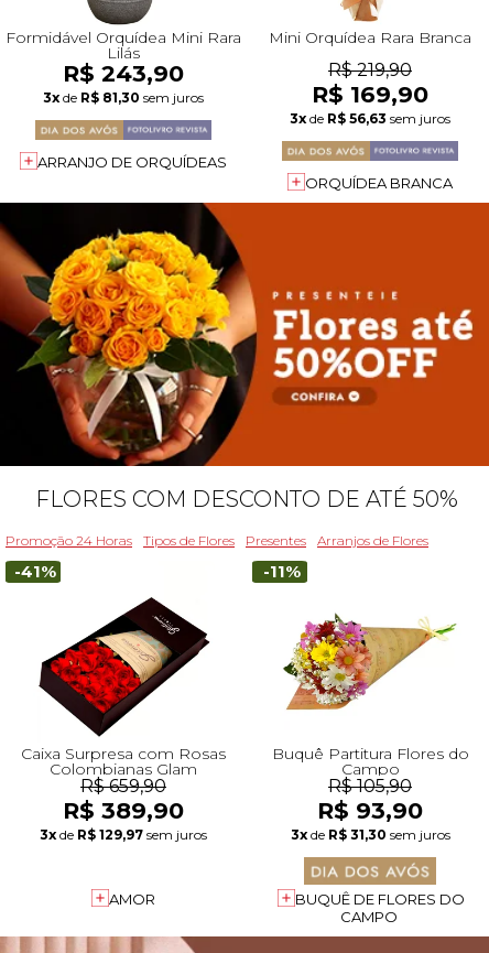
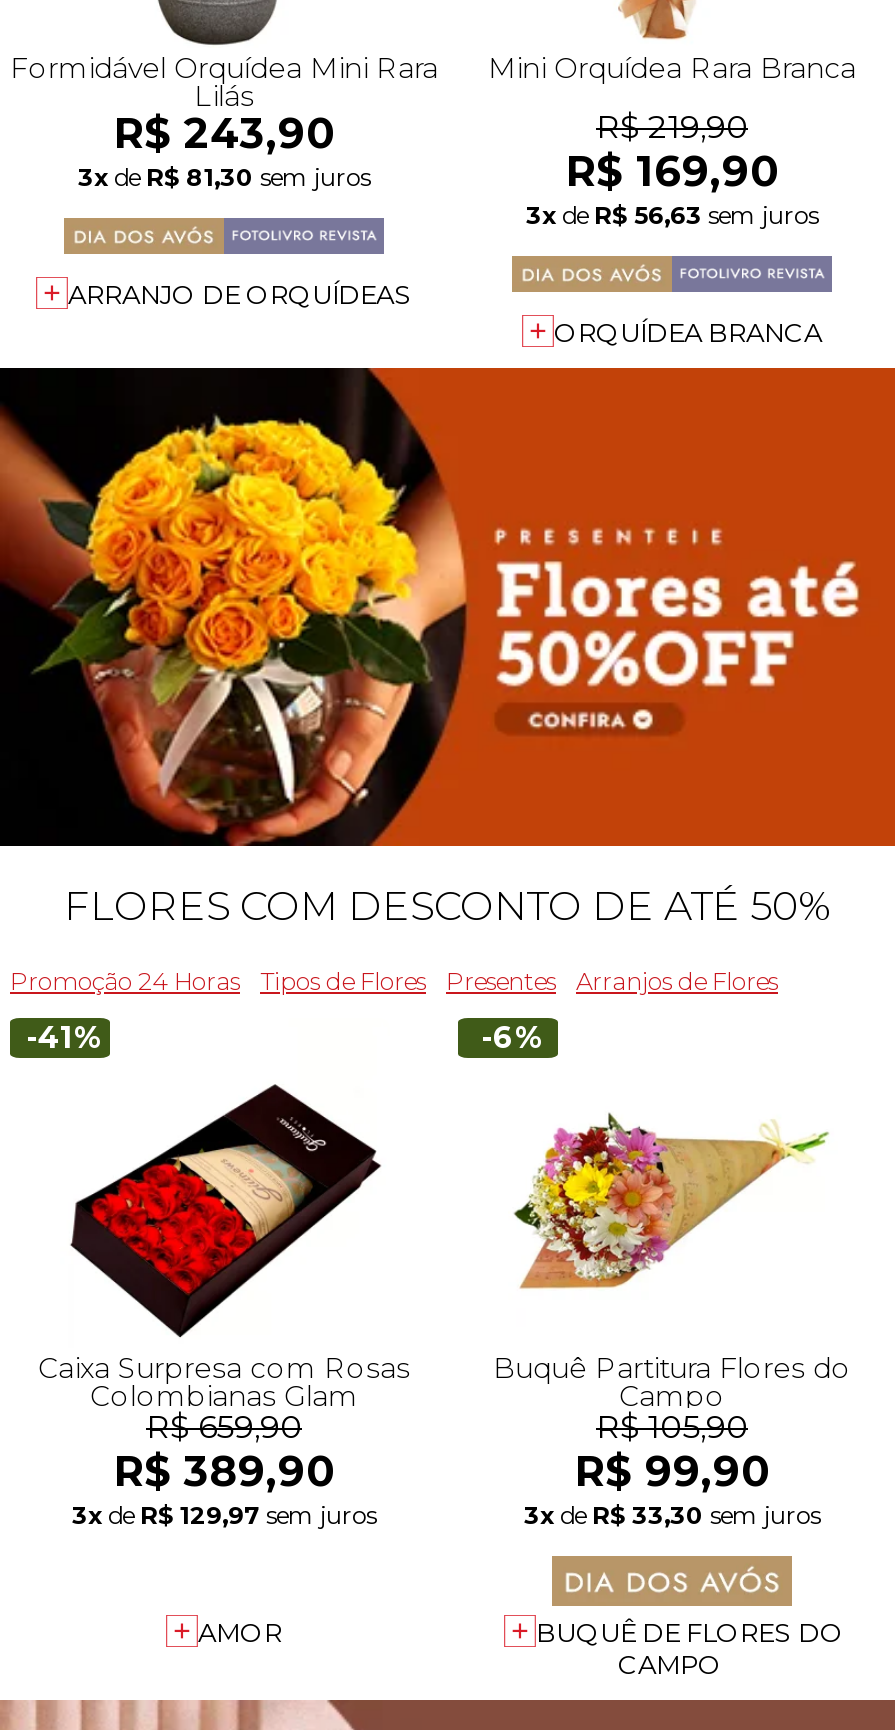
- -11%
+ -6%

- R$ 93,90
+ R$ 99,90

- 3x de R$ 31,30 sem juros
+ 3x de R$ 33,30 sem juros
